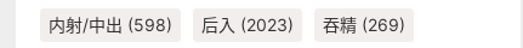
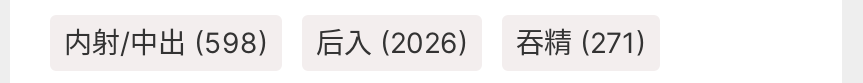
- 后入(2023)
+ 后入(2026)

- 吞精(269)
+ 吞精(271)
